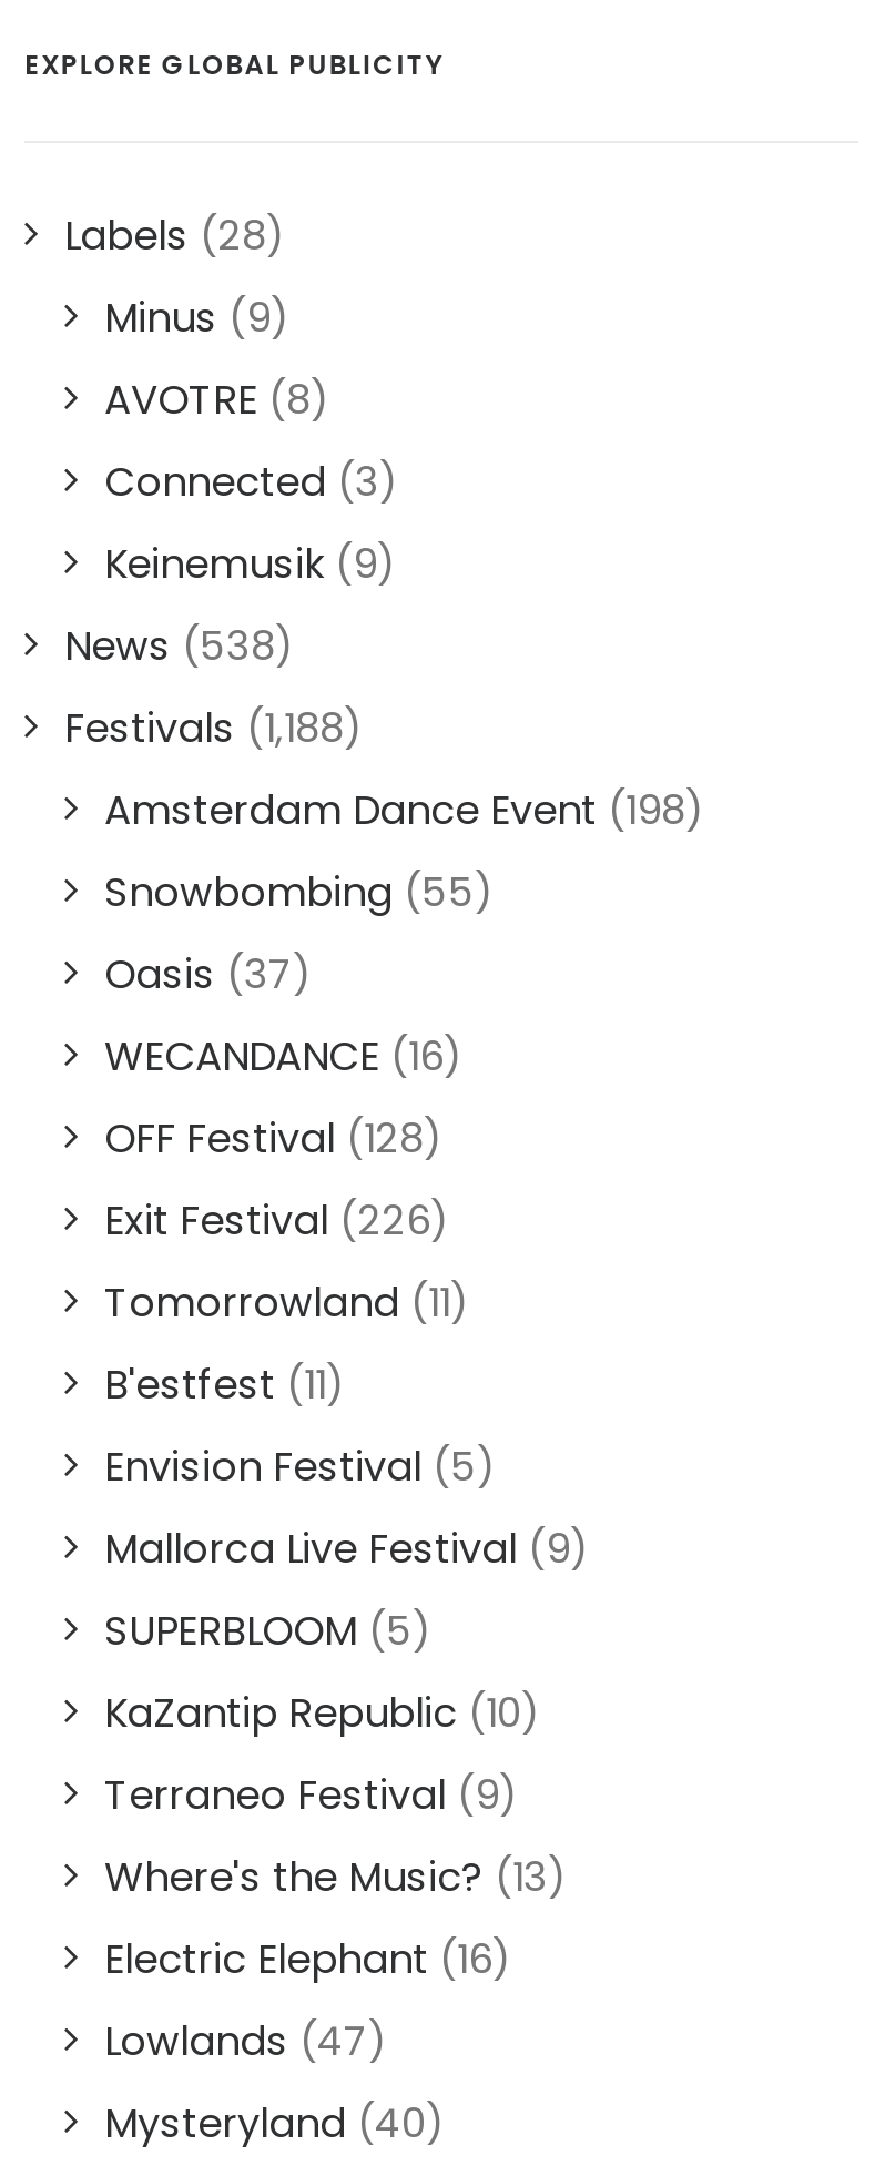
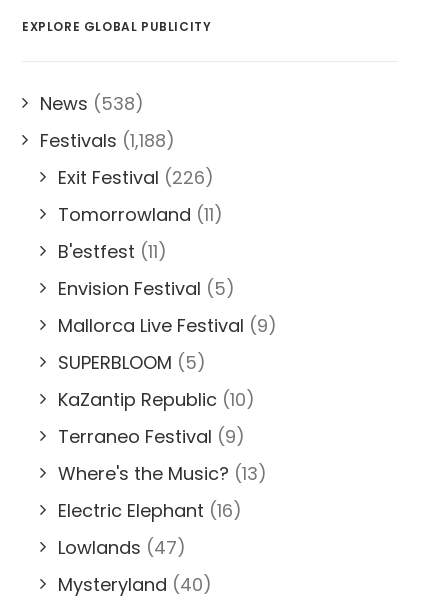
- Labels (28)
- Minus (9)
- AVOTRE (8)
- Connected (3)
- Keinemusik (9)

- Amsterdam Dance Event (198)
- Snowbombing (55)
- Oasis (37)
- WECANDANCE (16)
- OFF Festival (128)
